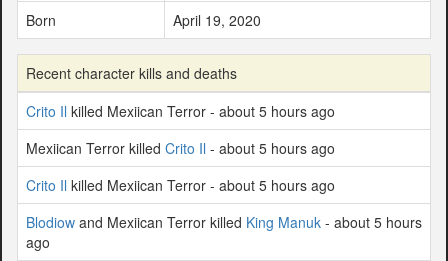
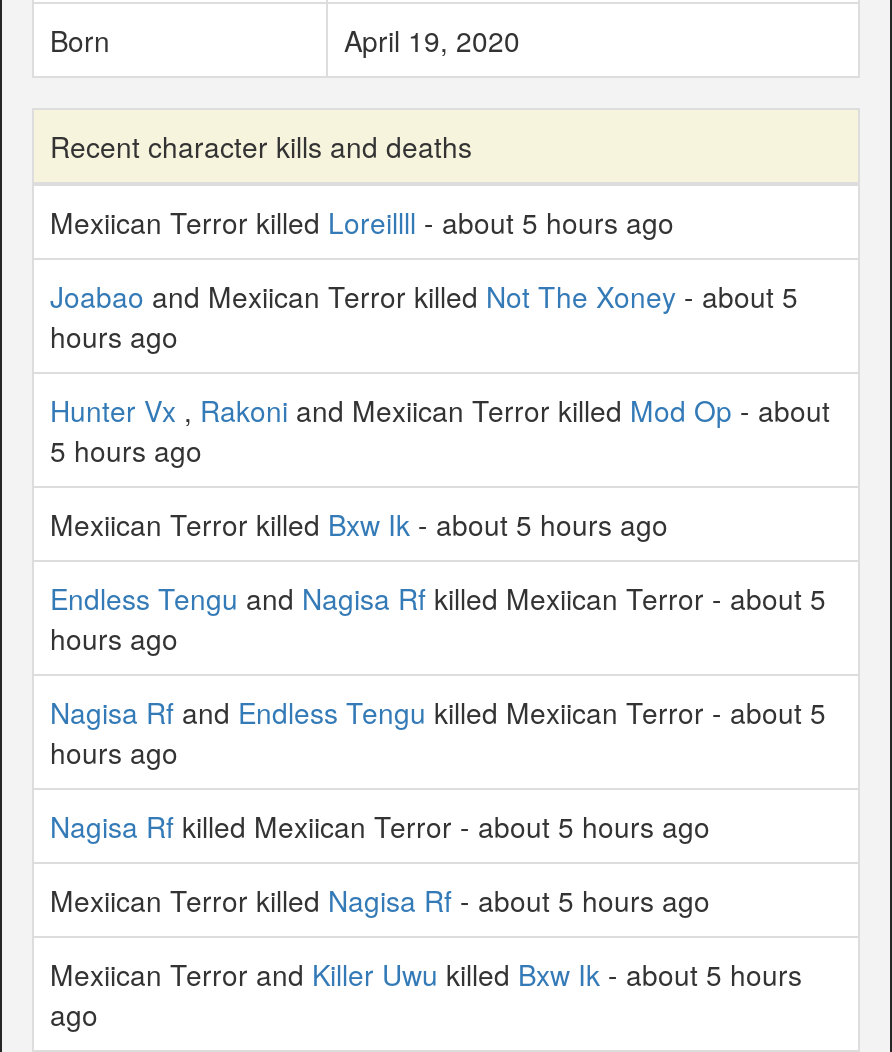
- Crito Il killed Mexiican Terror - about 5 hours ago
- Mexiican Terror killed Crito Il - about 5 hours ago
- Crito Il killed Mexiican Terror - about 5 hours ago
- Blodiow and Mexiican Terror killed King Manuk - about 5 hours
+ Mexiican Terror killed Loreillll - about 5 hours ago
+ Joabao and Mexiican Terror killed Not The Xoney - about 5
+ hours ago
+ Hunter Vx, Rakoni and Mexiican Terror killed Mod Op - about
+ 5 hours ago
+ Mexiican Terror killed Bxw Ik - about 5 hours ago
+ Endless Tengu and Nagisa Rf killed Mexiican Terror - about 5
+ hours ago
+ Nagisa Rf and Endless Tengu killed Mexiican Terror - about 5
+ hours ago
+ Nagisa Rf killed Mexiican Terror - about 5 hours ago
+ Mexiican Terror killed Nagisa Rf - about 5 hours ago
+ Mexiican Terror and Killer Uwu killed Bxw Ik - about 5 hours
